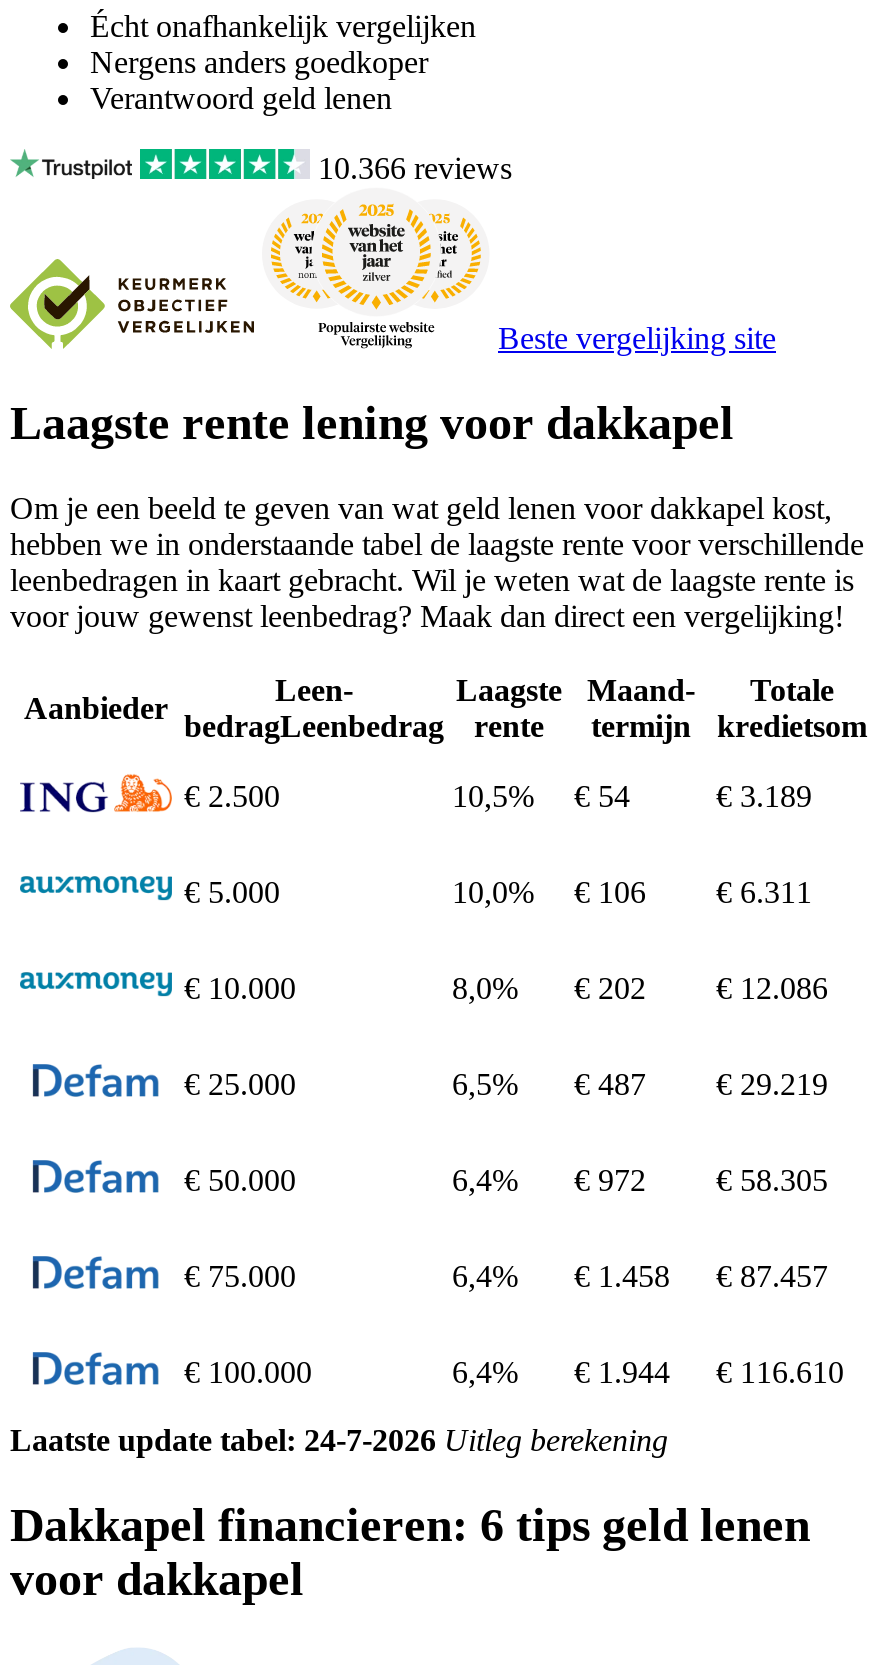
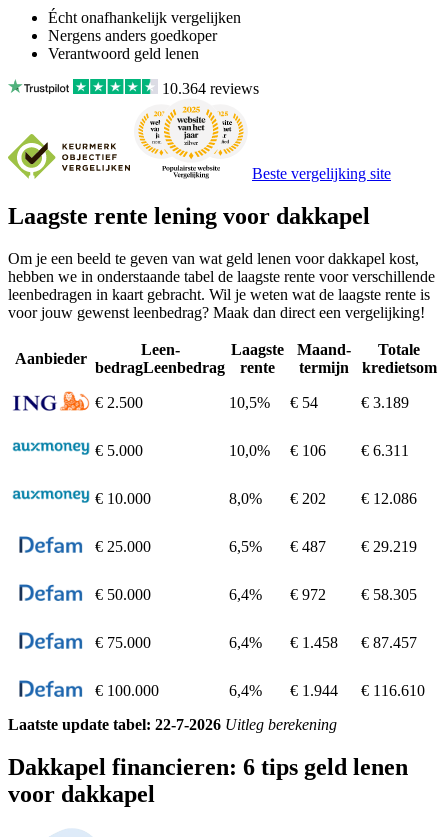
- 10.366 reviews
+ 10.364 reviews

- Laatste update tabel: 24-7-2026 Uitleg berekening
+ Laatste update tabel: 22-7-2026 Uitleg berekening
